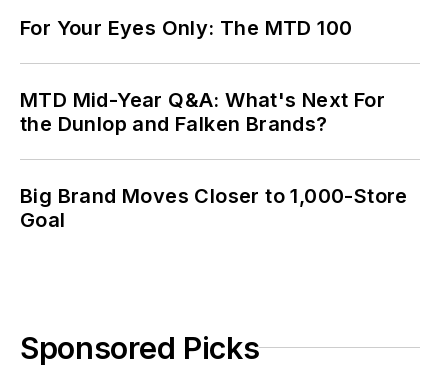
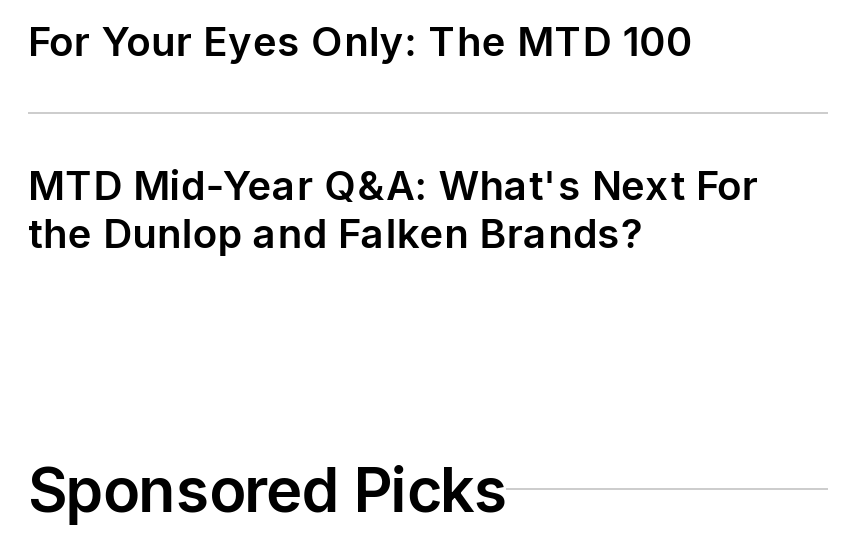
- Big Brand Moves Closer to 1,000-Store
- Goal
